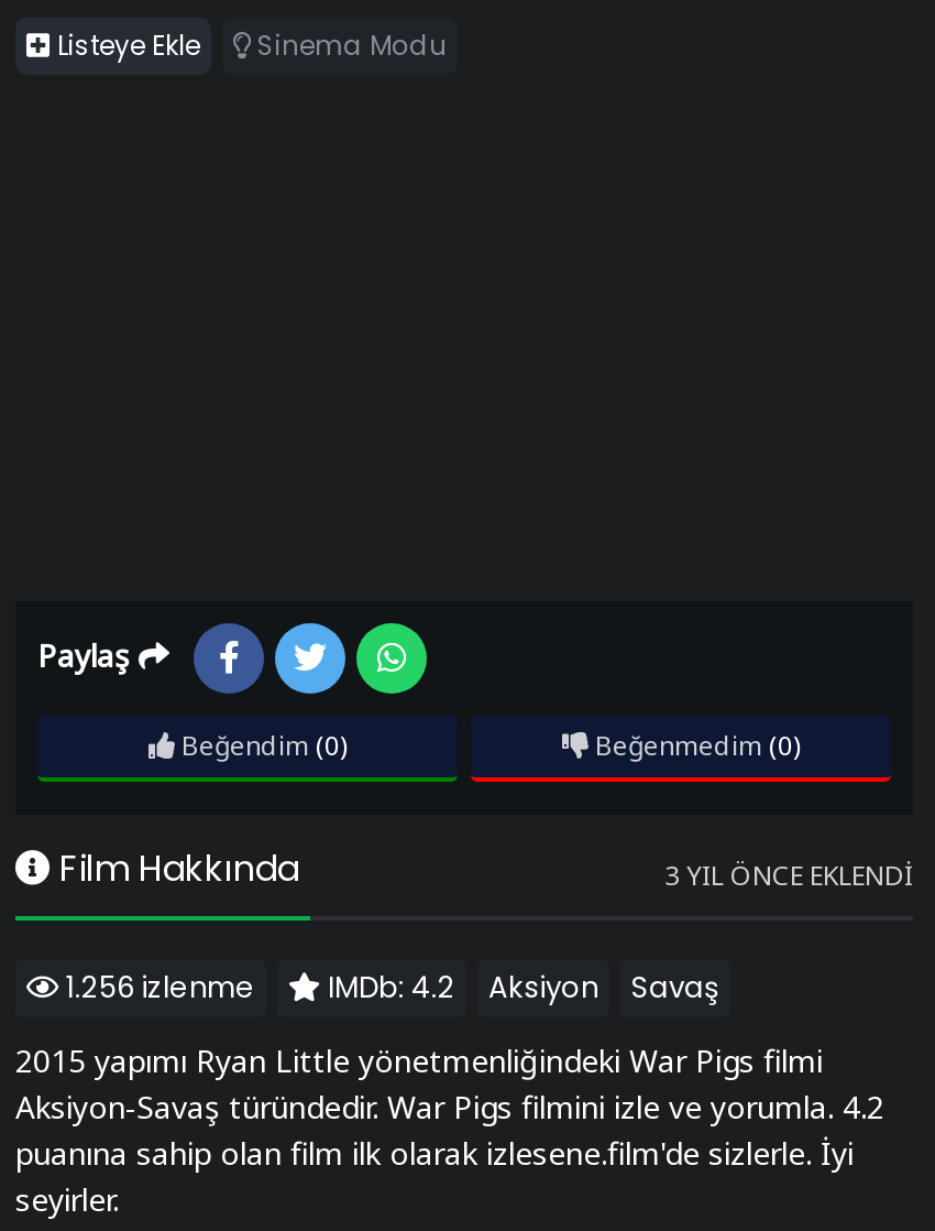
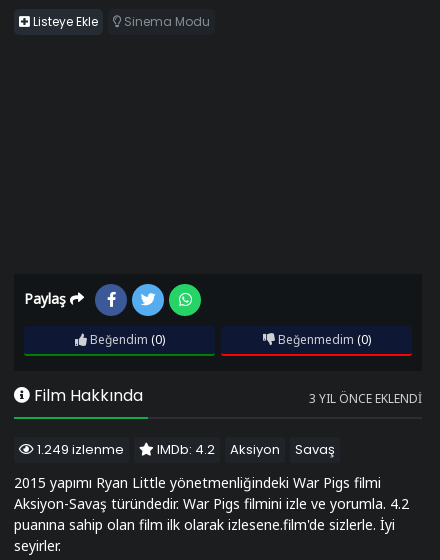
- 1.256 izlenme IMDb: 4.2 Aksiyon Savaş
+ 1.249 izlenme IMDb: 4.2 Aksiyon Savaş
